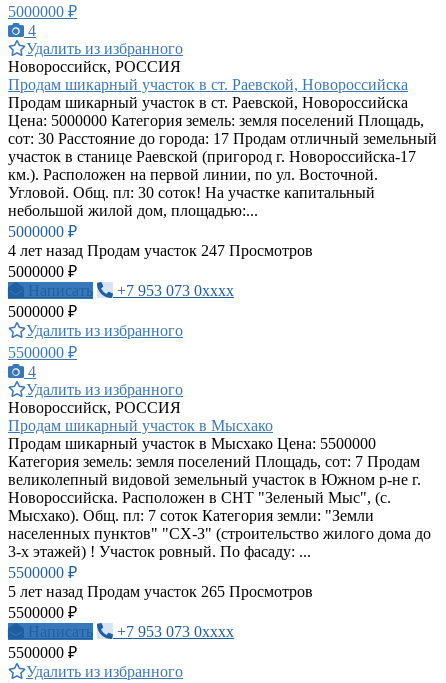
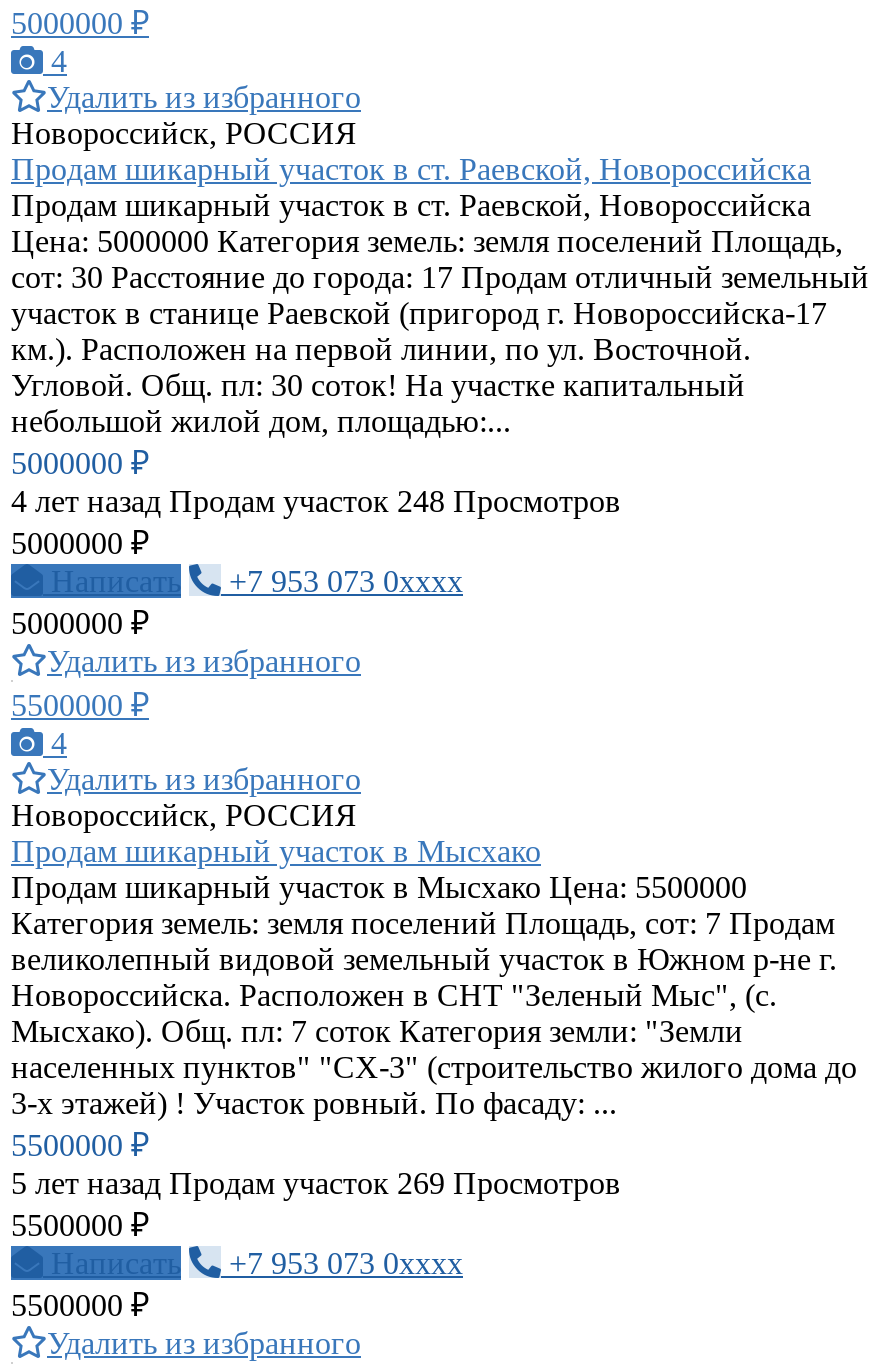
- 4 лет назад Продам участок 247 Просмотров
+ 4 лет назад Продам участок 248 Просмотров

- 5 лет назад Продам участок 265 Просмотров
+ 5 лет назад Продам участок 269 Просмотров
